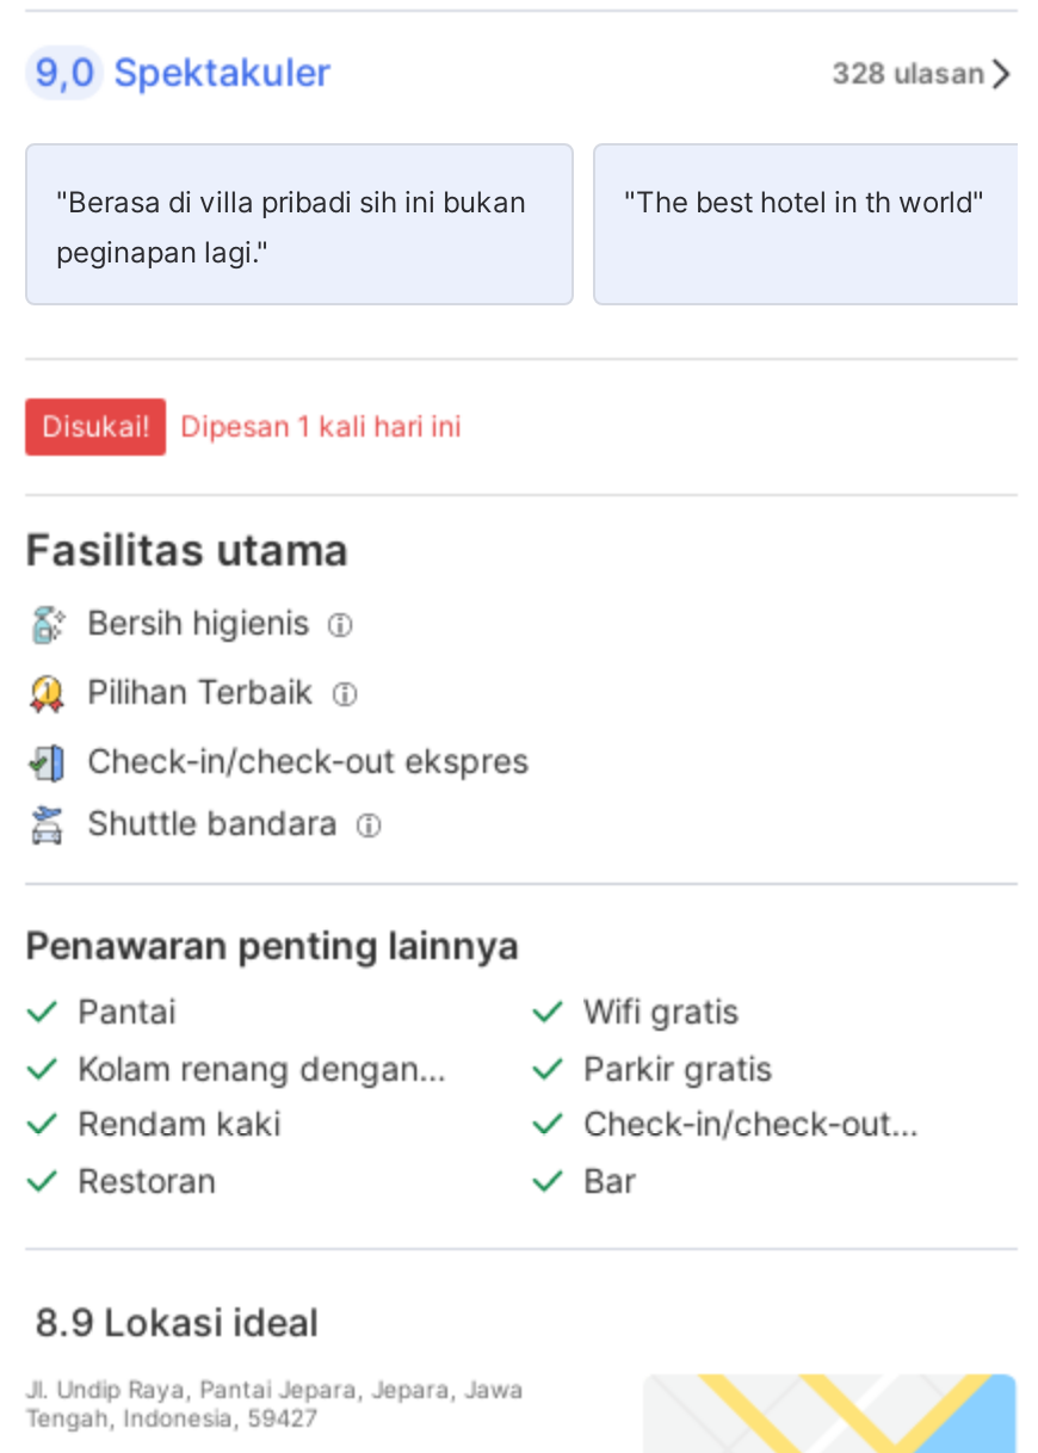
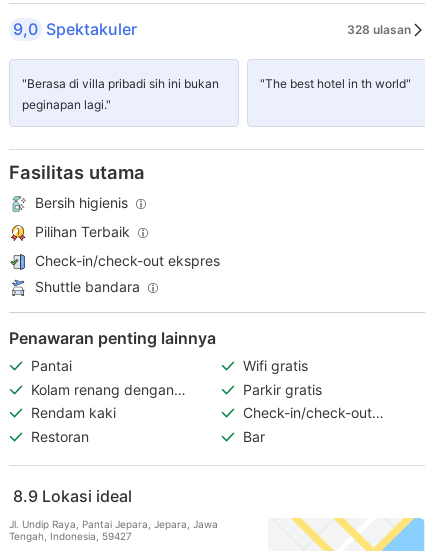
- Disukai!
- Dipesan 1 kali hari ini
